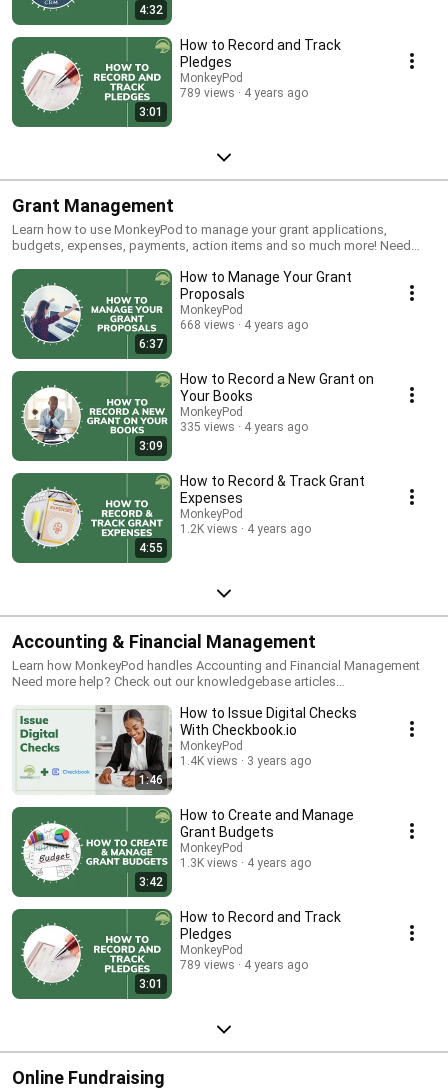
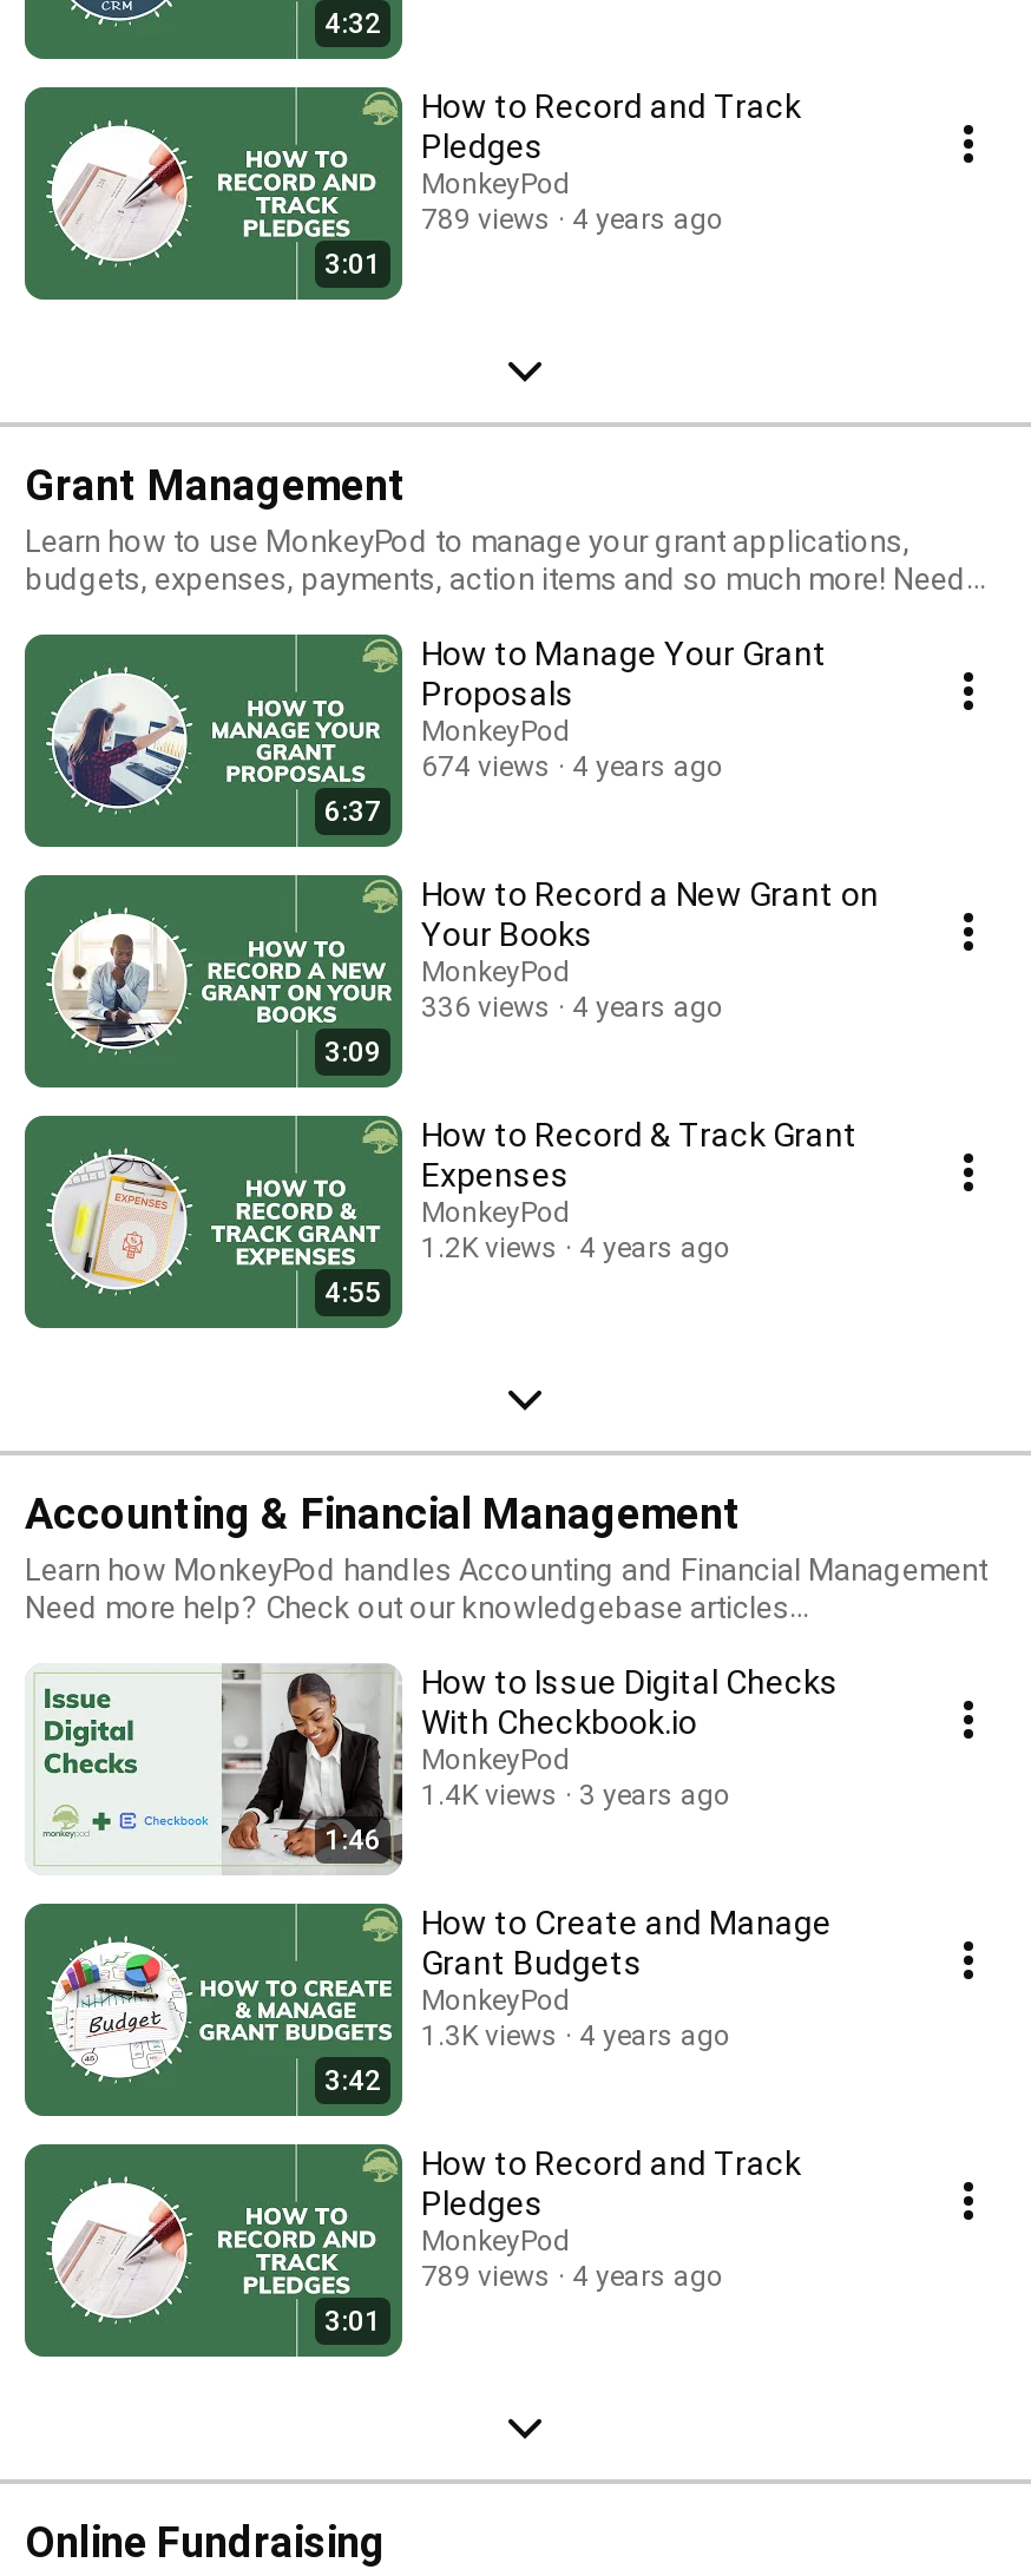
- 668 views 4 years ago
+ 674 views 4 years ago

- 335 views 4 years ago
+ 336 views 4 years ago
